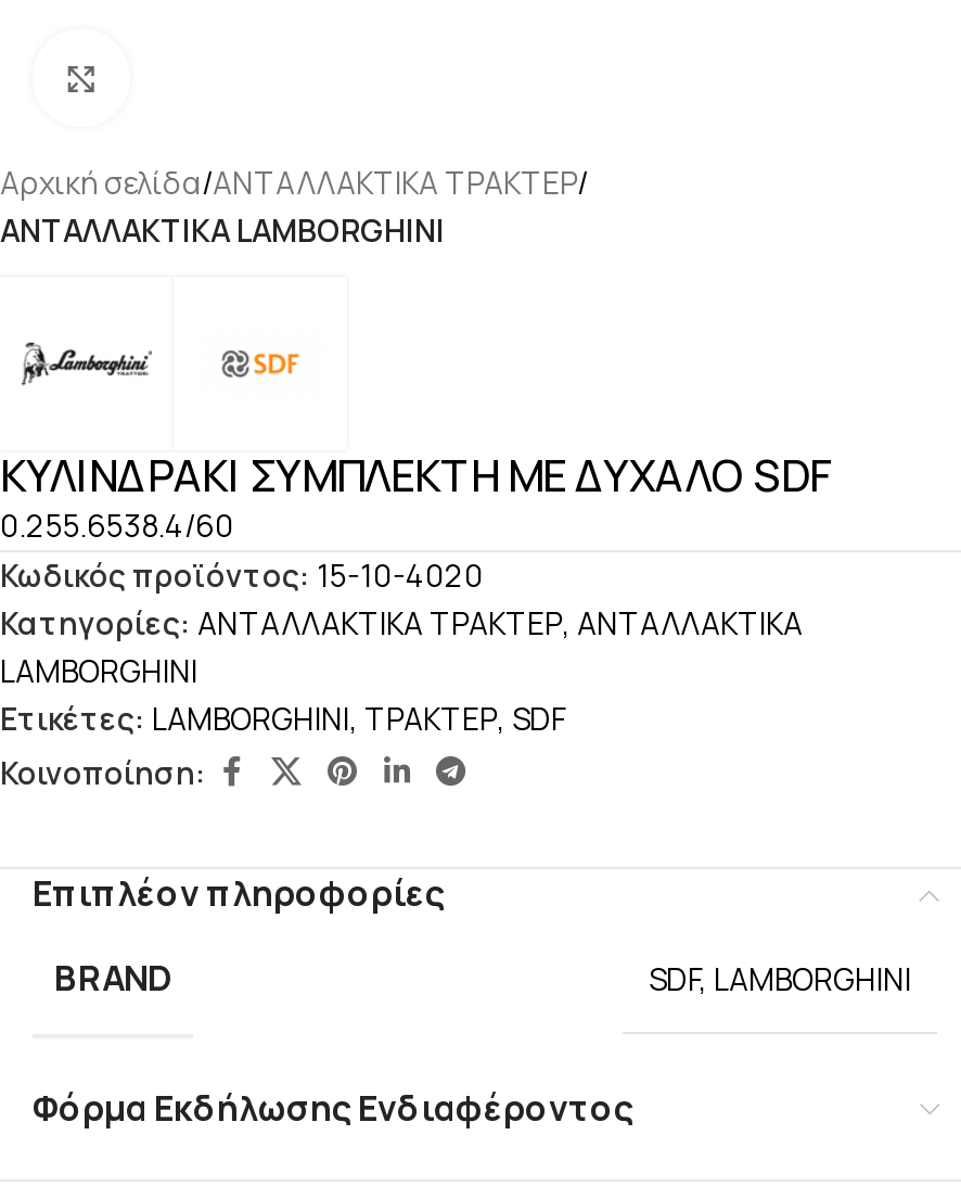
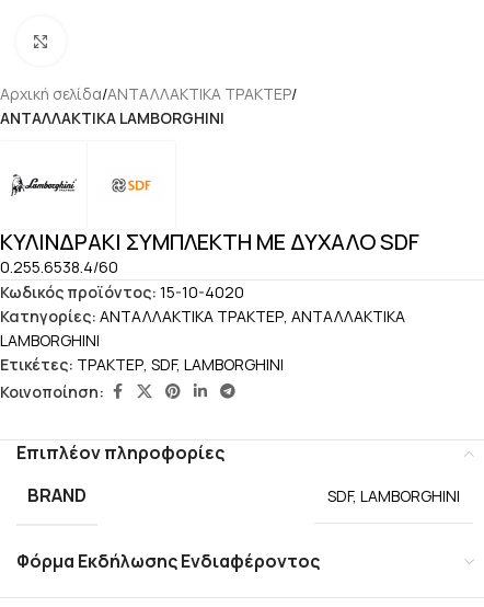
- Ετικέτες: LAMBORGHINI, ΤΡΑΚΤΕΡ, SDF
+ Ετικέτες: ΤΡΑΚΤΕΡ, SDF, LAMBORGHINI
